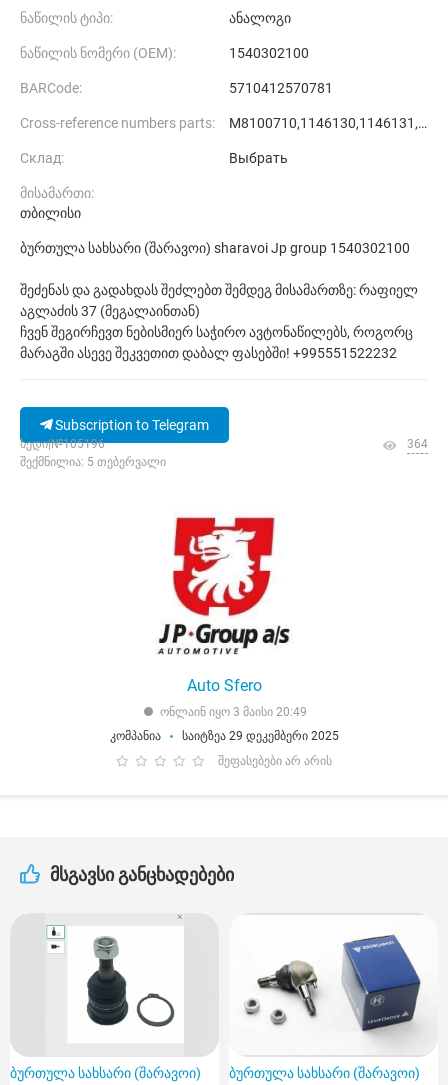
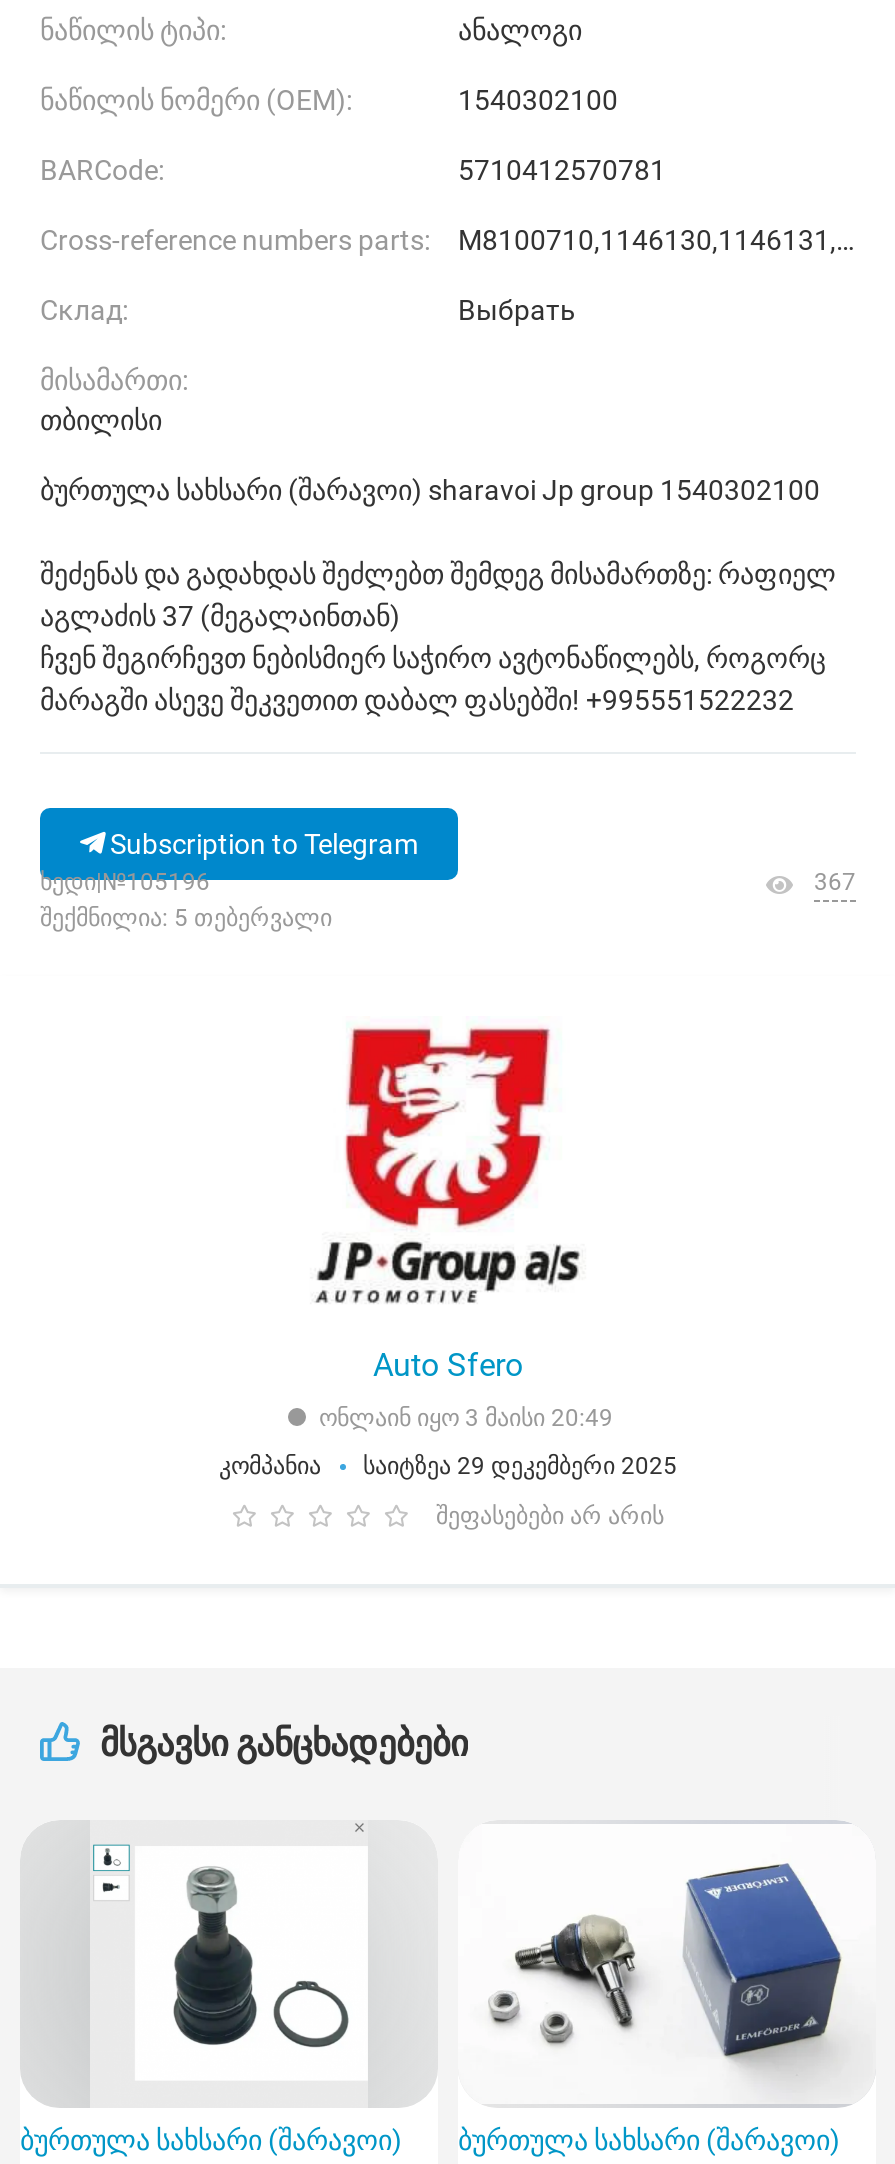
- 364
+ 367
